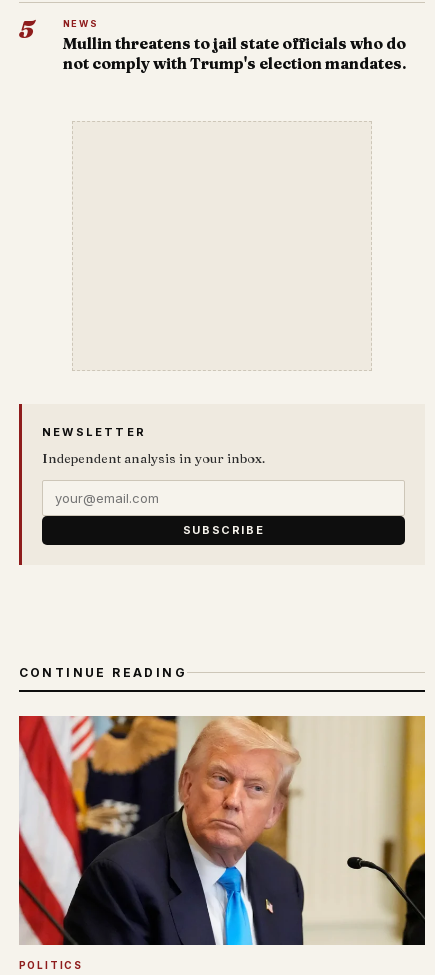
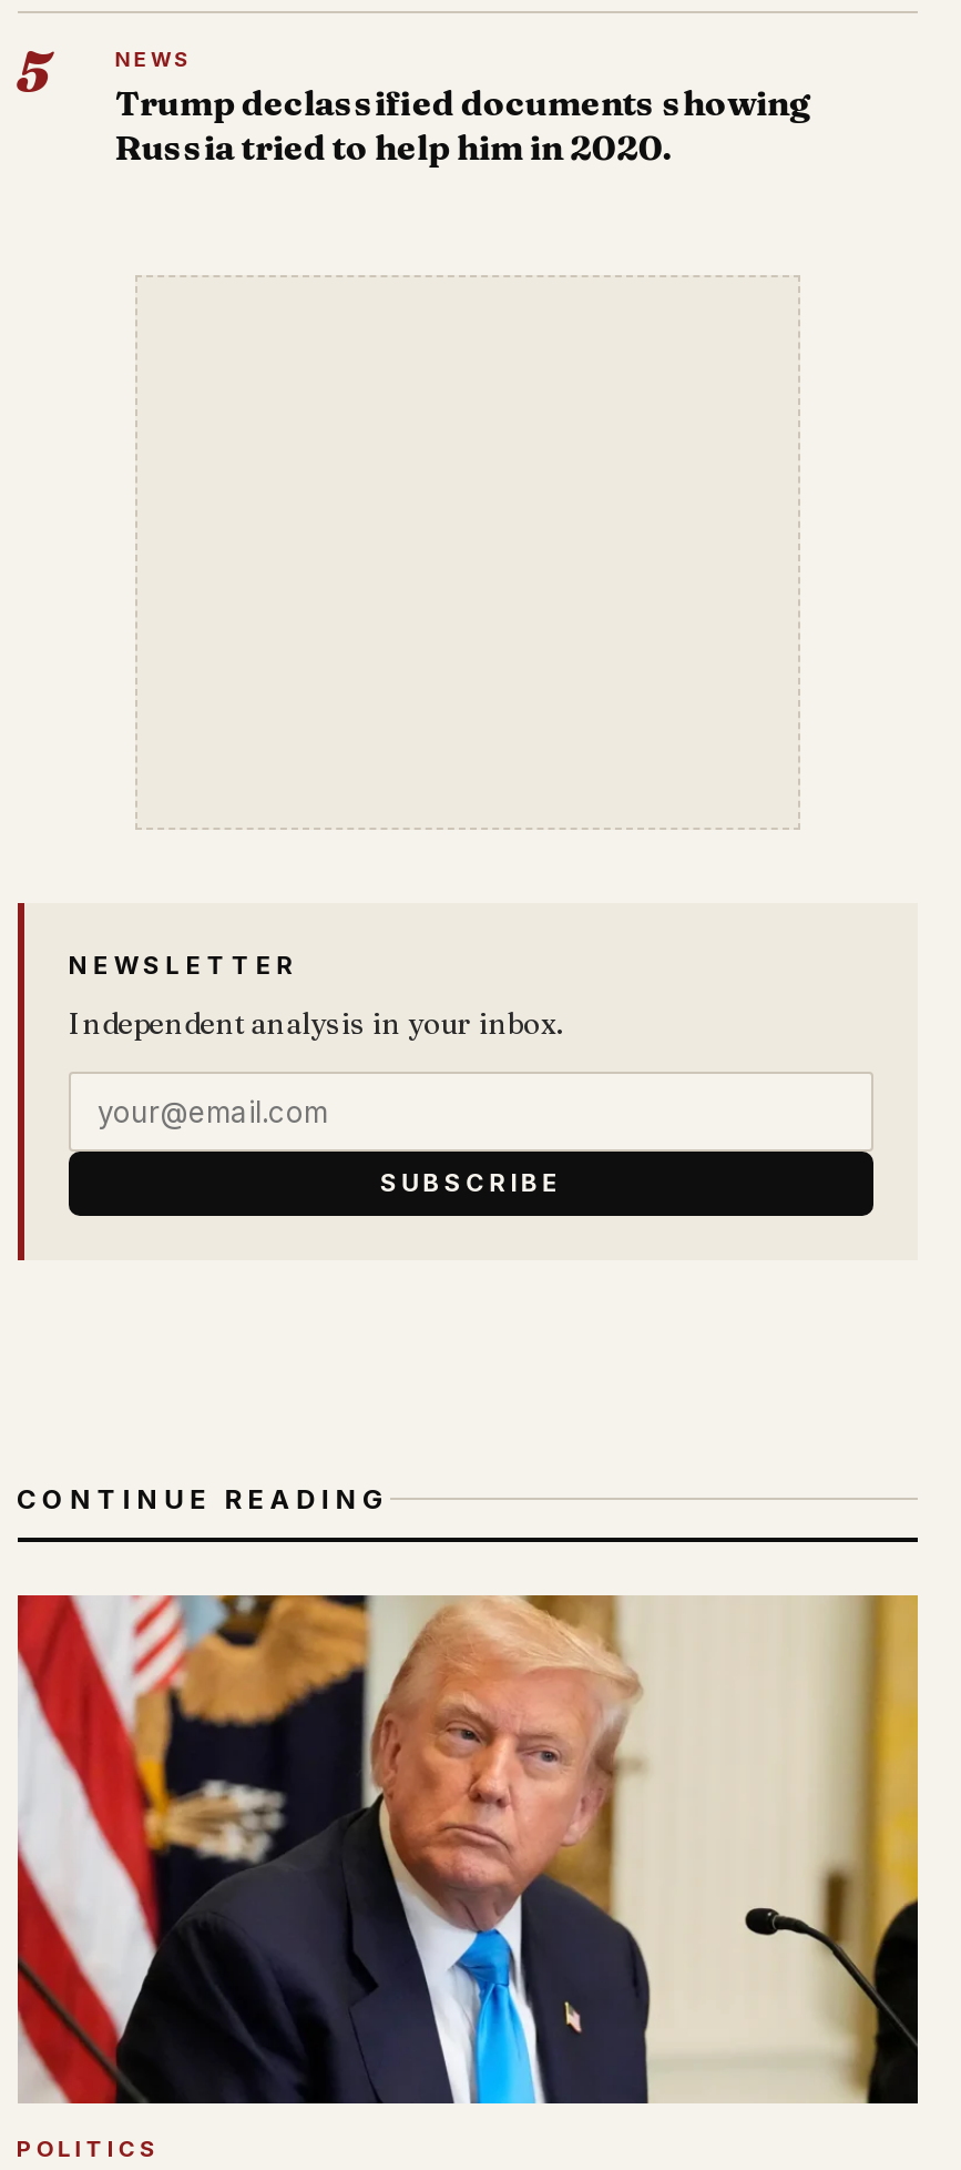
- Mullin threatens to jail state officials who do
- not comply with Trump's election mandates.
+ Trump declassified documents showing
+ Russia tried to help him in 2020.
